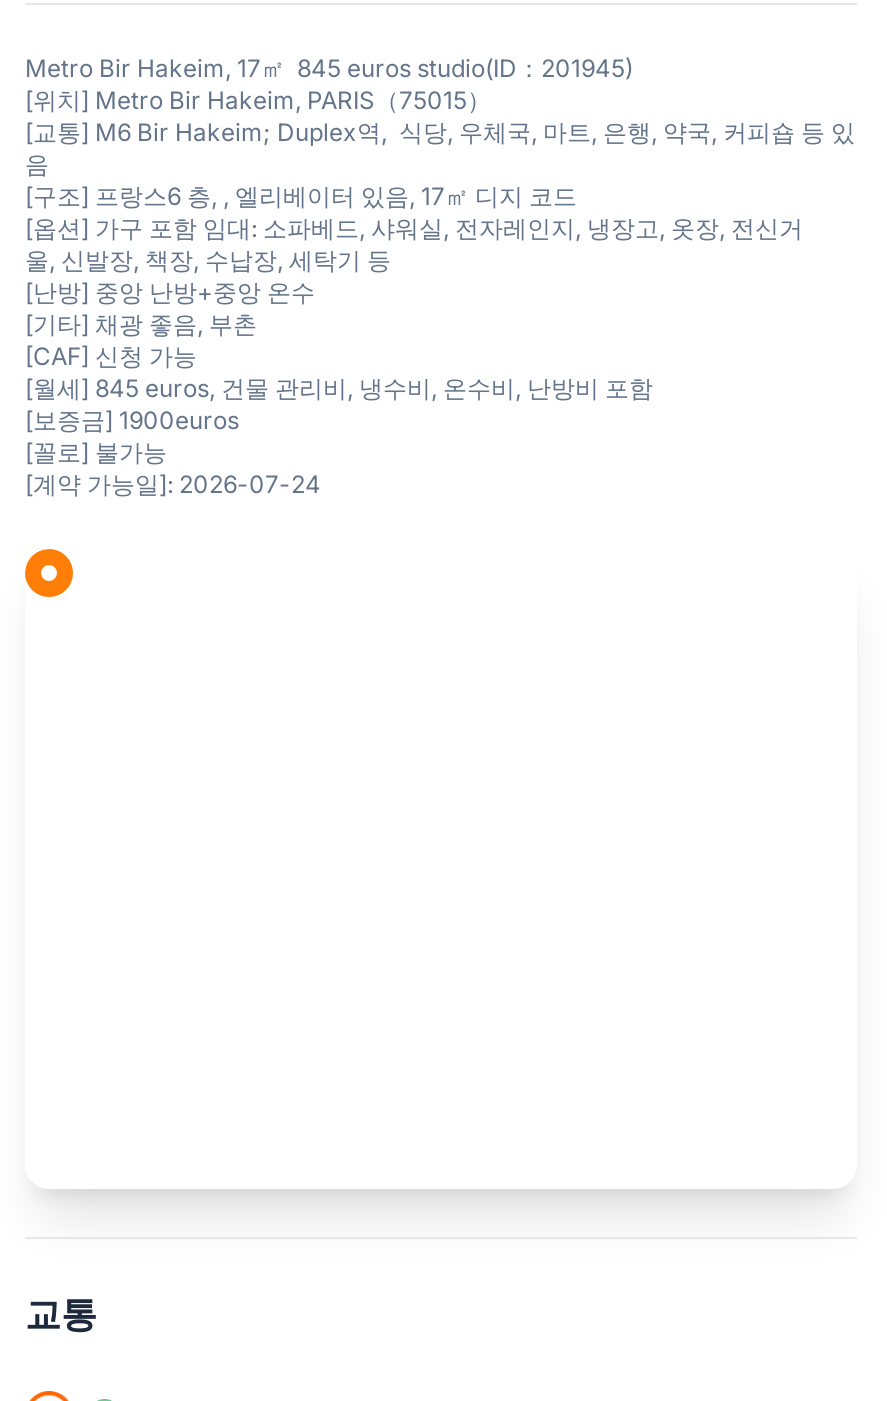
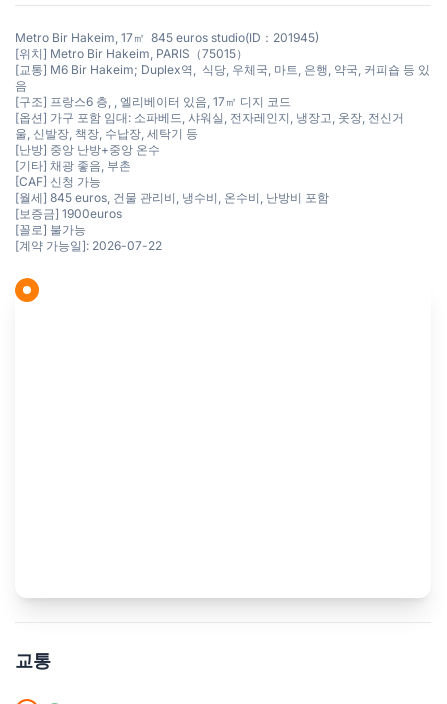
- [계약 가능일]: 2026-07-24
+ [계약 가능일]: 2026-07-22
